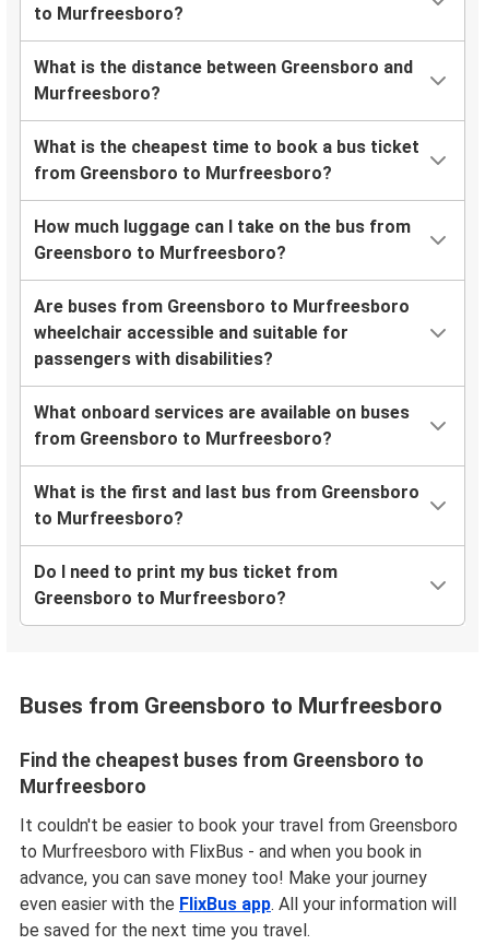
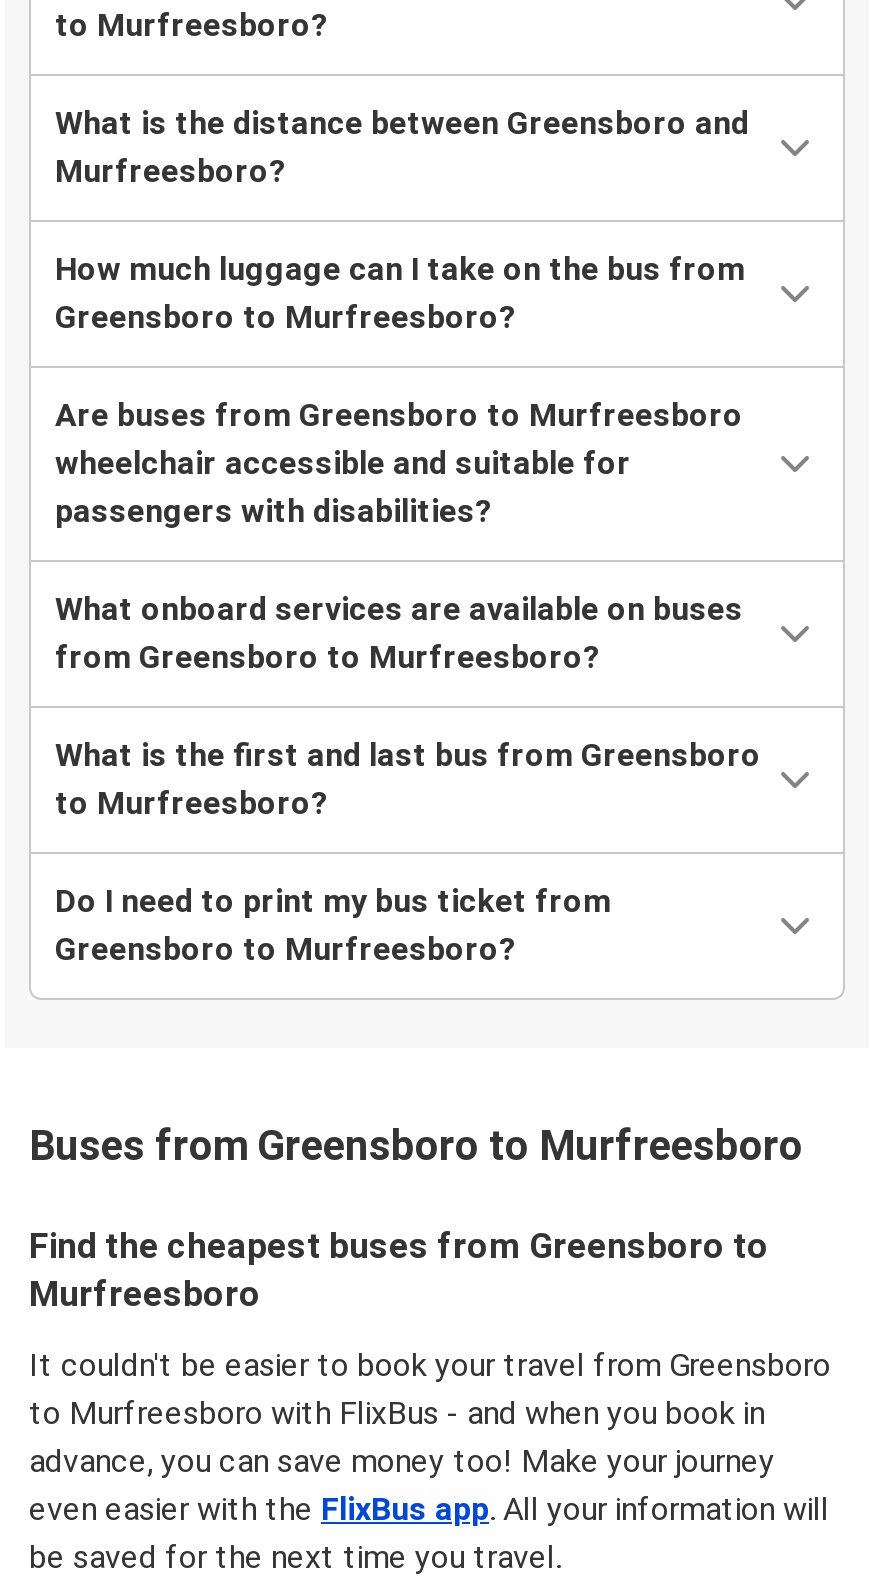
- What is the cheapest time to book a bus ticket
- from Greensboro to Murfreesboro?
